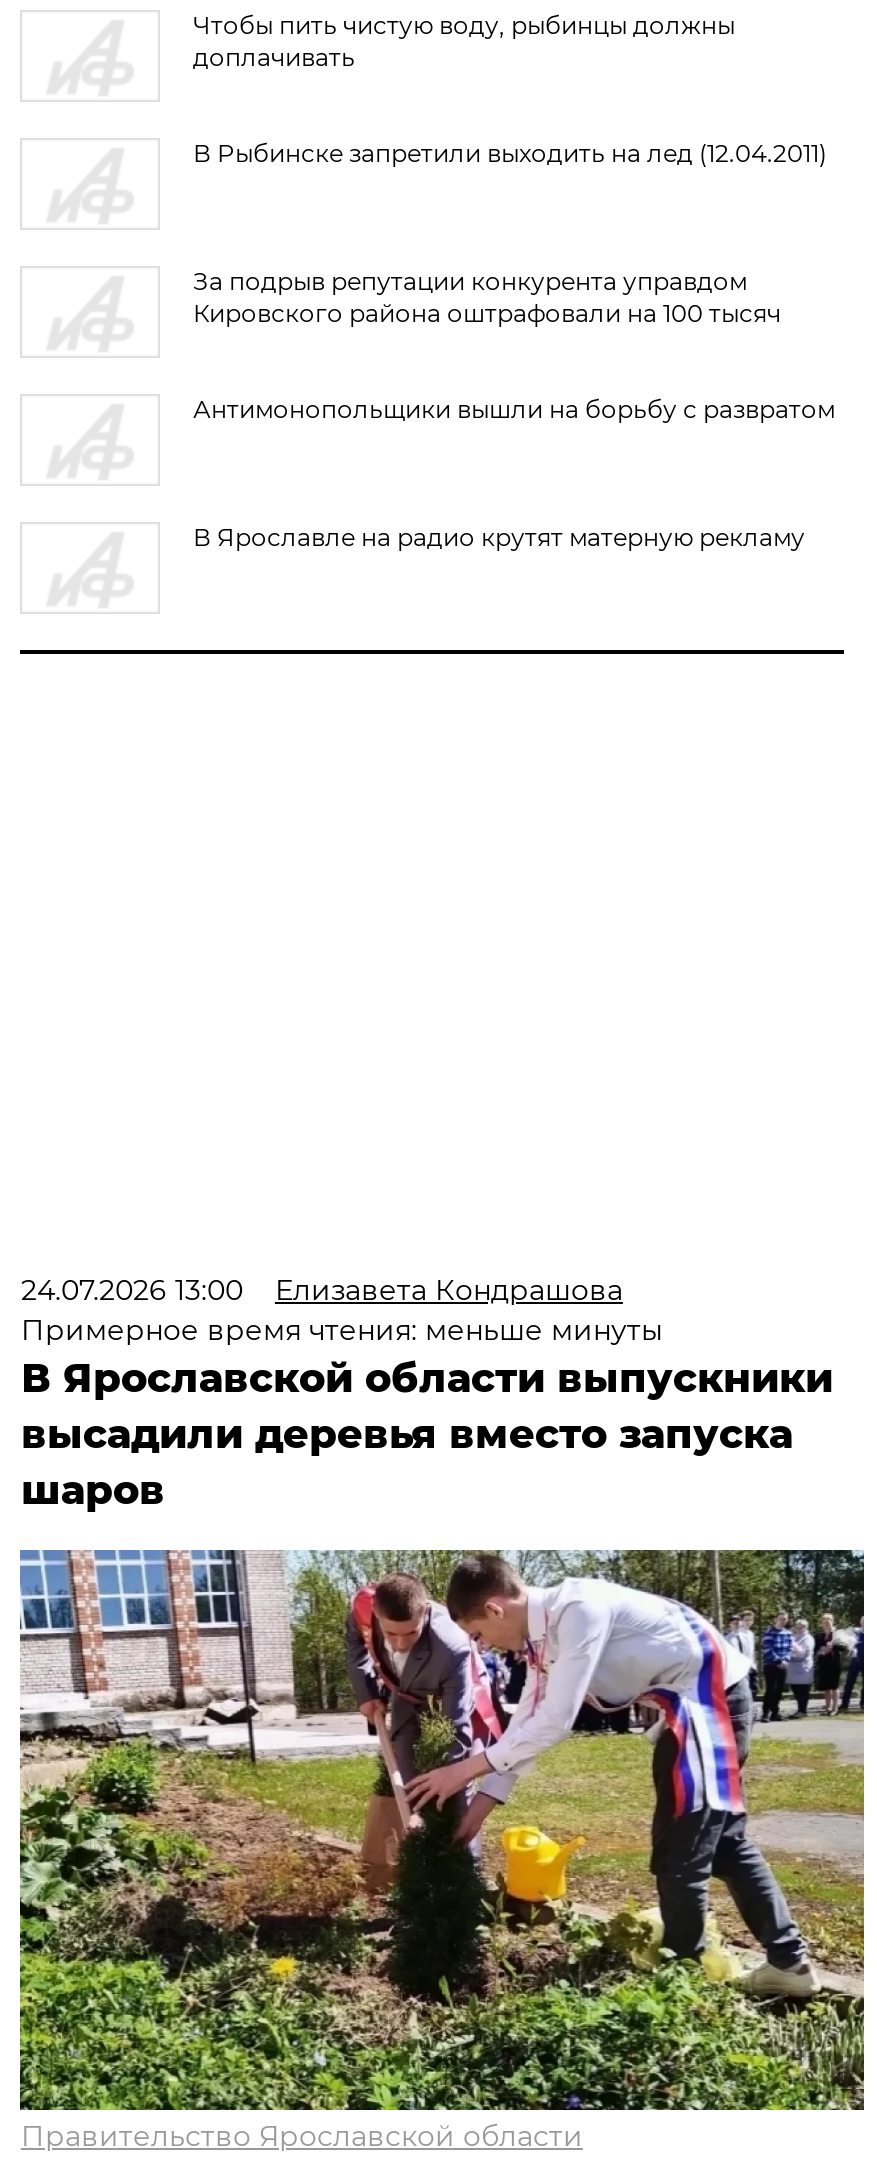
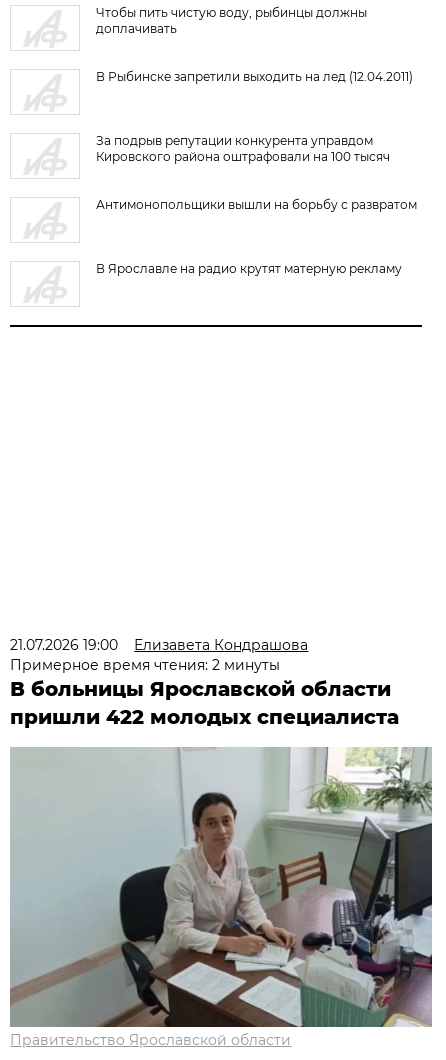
- 24.07.2026 13:00 Елизавета Кондрашова
+ 21.07.2026 19:00 Елизавета Кондрашова

- Примерное время чтения: меньше минуты
- В Ярославской области выпускники
- высадили деревья вместо запуска
- шаров
+ Примерное время чтения: 2 минуты
+ В больницы Ярославской области
+ пришли 422 молодых специалиста

- [image]
+ [image]
